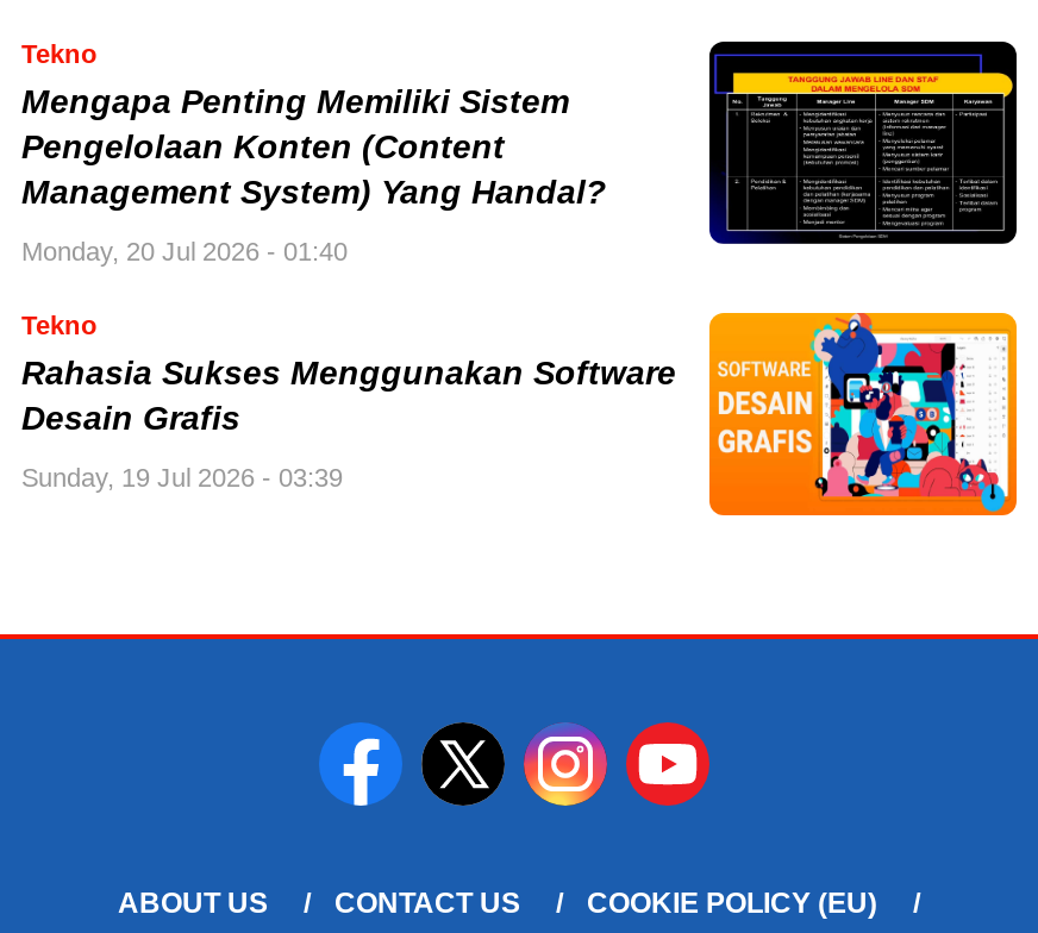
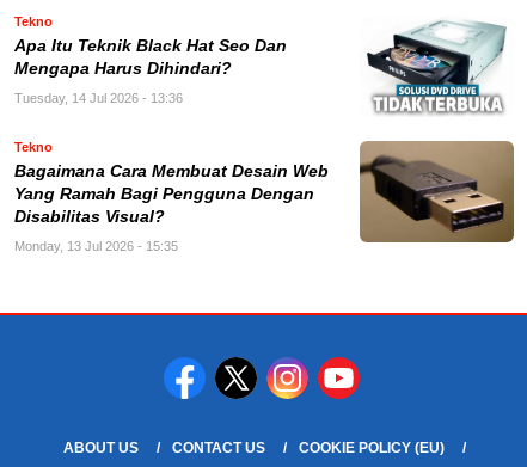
- [image]
+ [image]

- Mengapa Penting Memiliki Sistem
- Pengelolaan Konten (Content
- Management System) Yang Handal?
+ Apa Itu Teknik Black Hat Seo Dan
+ Mengapa Harus Dihindari?

- Monday, 20 Jul 2026 - 01:40
+ Tuesday, 14 Jul 2026 - 13:36

- [image]
- Rahasia Sukses Menggunakan Software
- Desain Grafis
+ [image]
+ Bagaimana Cara Membuat Desain Web
+ Yang Ramah Bagi Pengguna Dengan
+ Disabilitas Visual?

- Sunday, 19 Jul 2026 - 03:39
+ Monday, 13 Jul 2026 - 15:35
